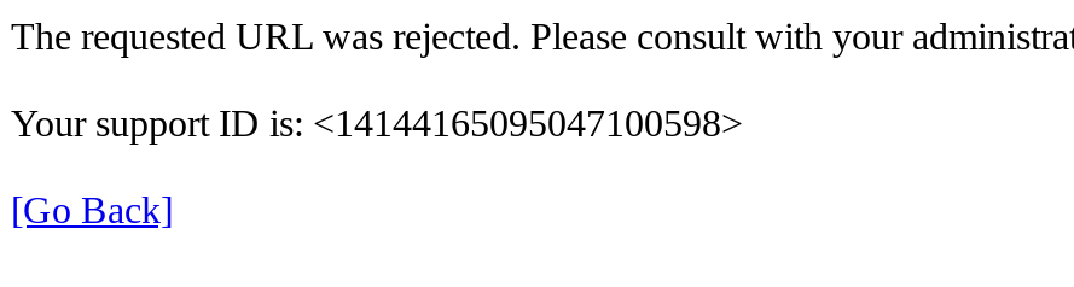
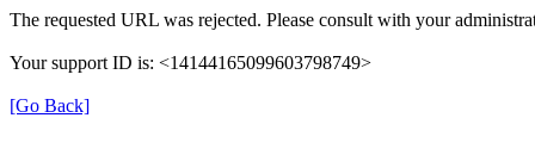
- Your support ID is: <14144165095047100598>
+ Your support ID is: <14144165099603798749>
